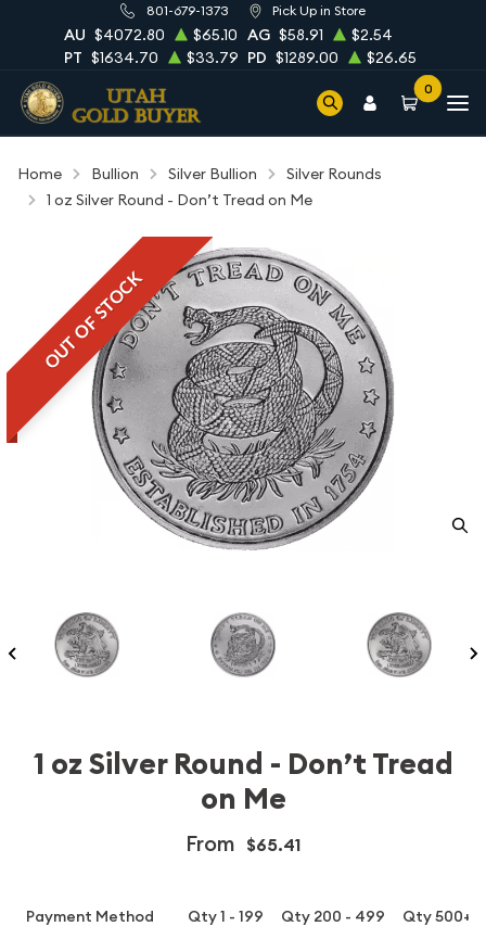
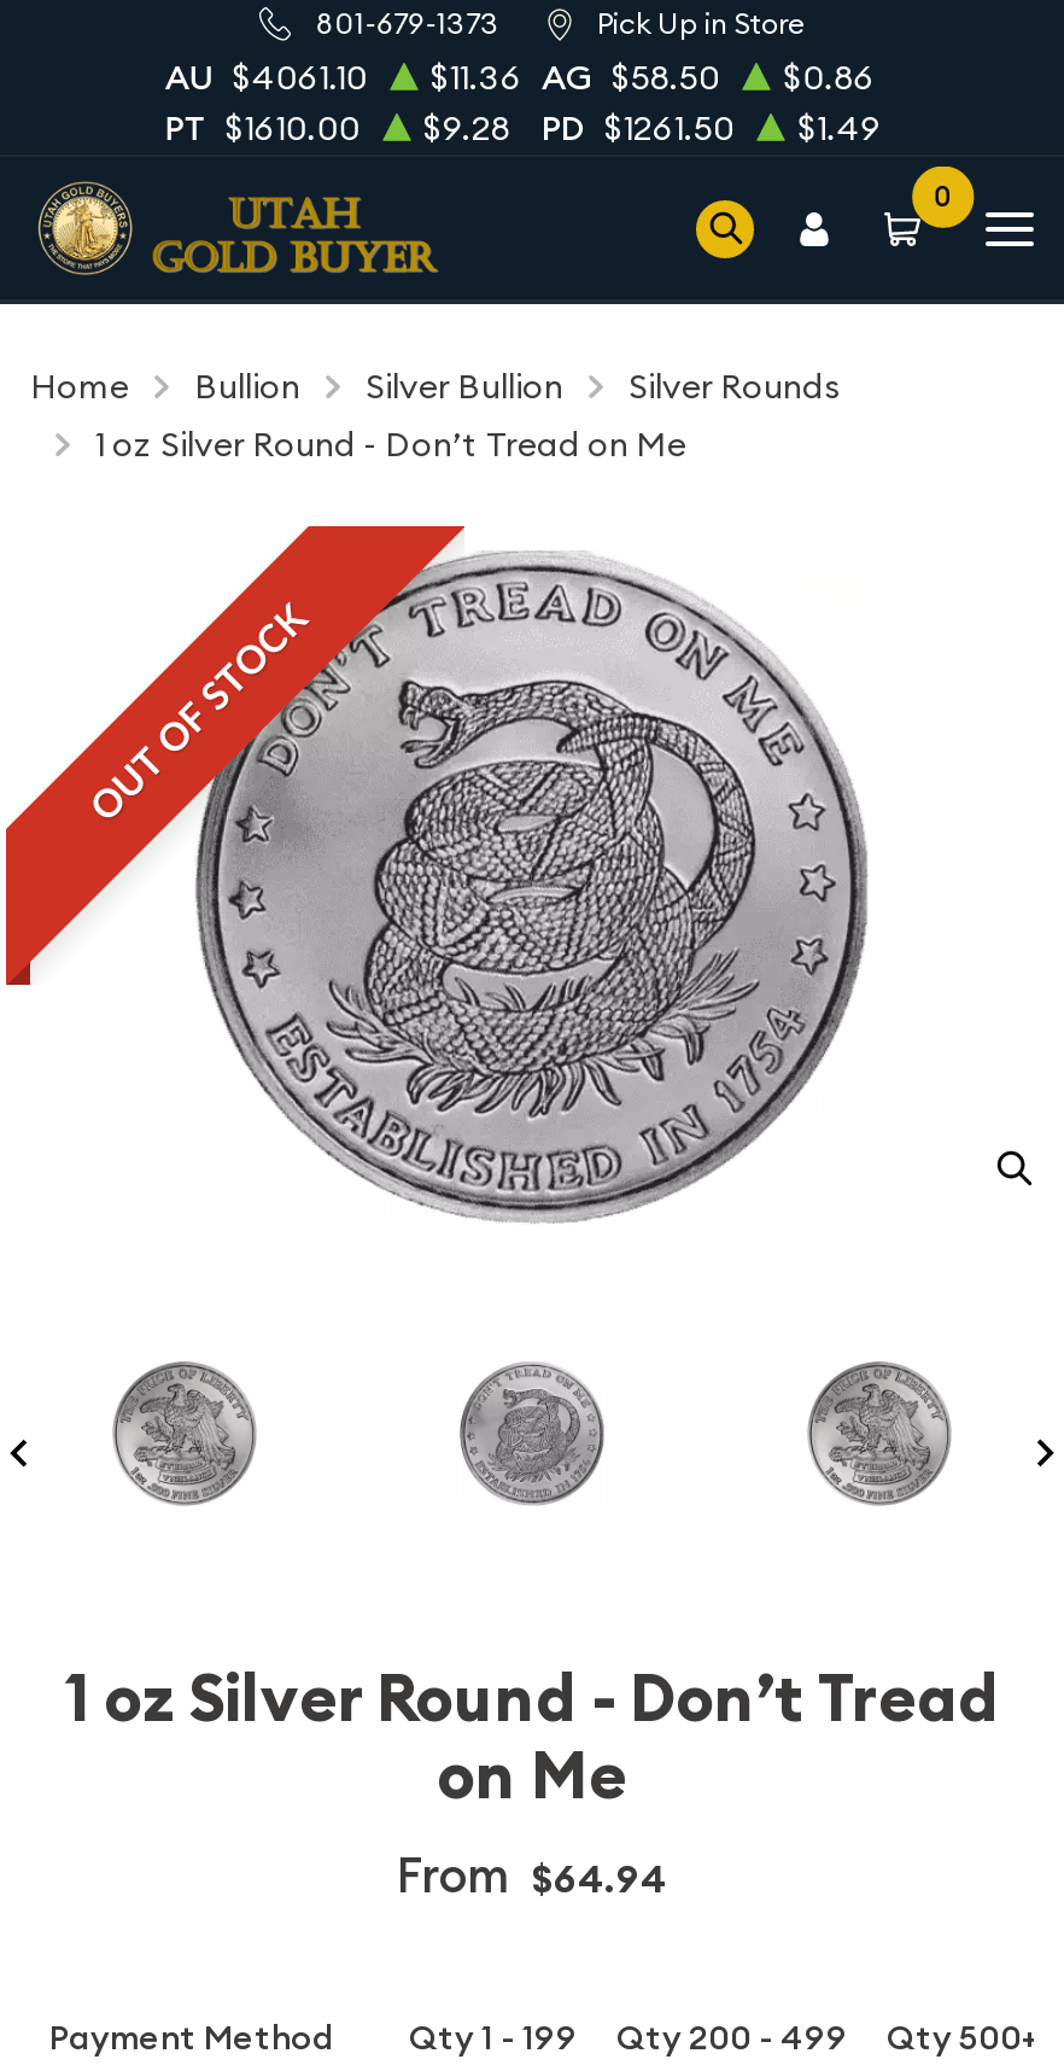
- AU $4072.80
- $65.10 AG $58.91
- $2.54
- PT $1634.70
- $33.79 PD $1289.00
- $26.65
+ AU $4061.10
+ $11.36 AG $58.50
+ $0.86
+ PT $1610.00
+ $9.28
+ PD $1261.50
+ $1.49

- From $65.41
+ From $64.94
